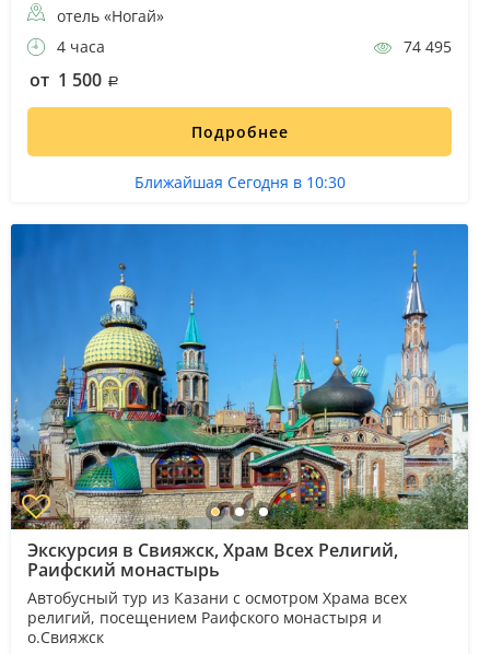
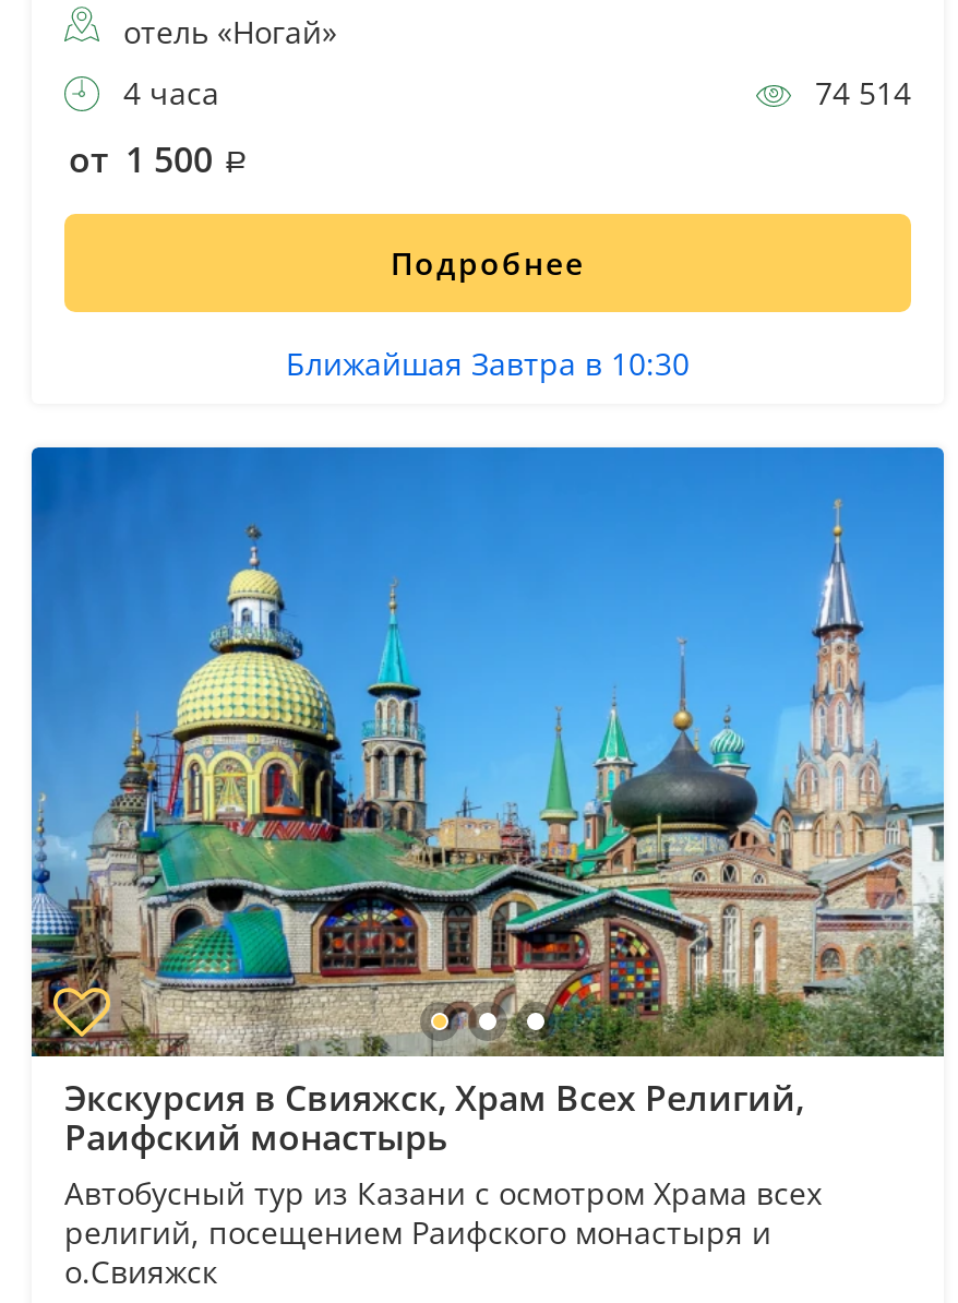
- 74 495
+ 74 514

- Ближайшая Сегодня в 10:30
+ Ближайшая Завтра в 10:30
